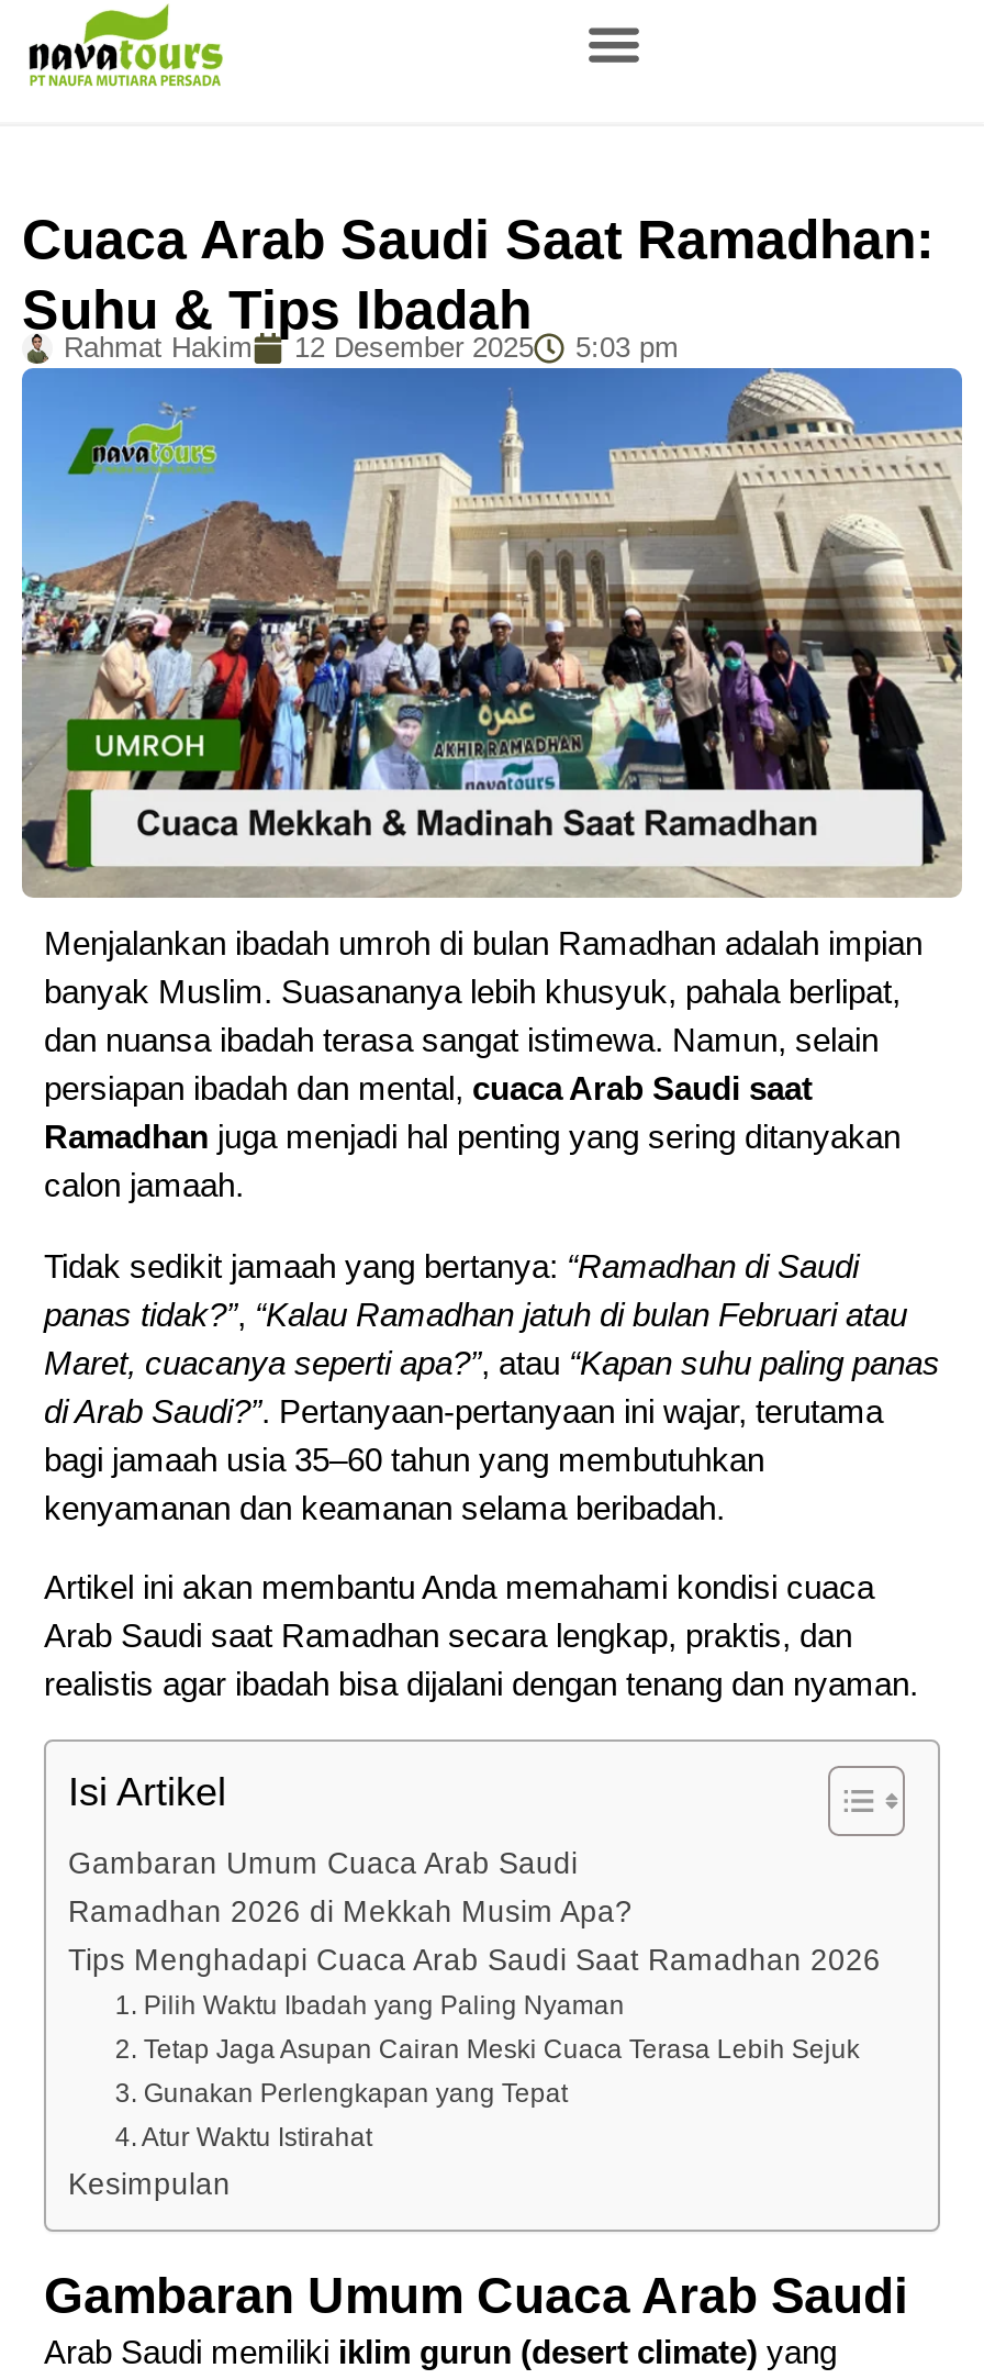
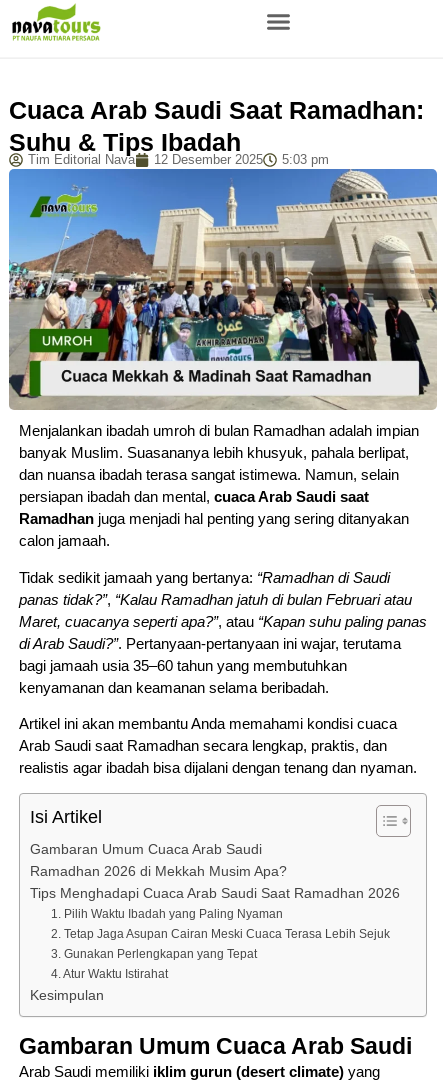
- Rahmat Hakim
+ Tim Editorial Nava
